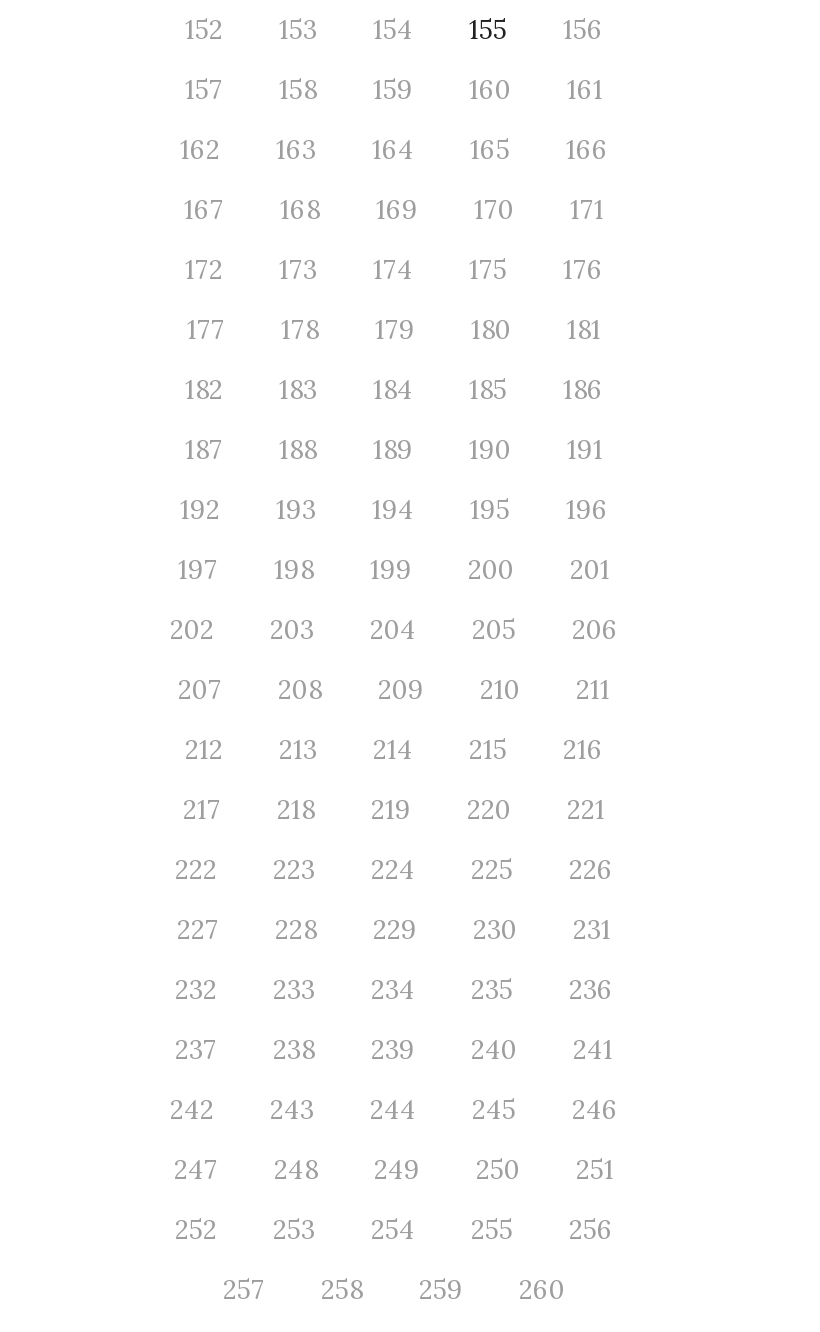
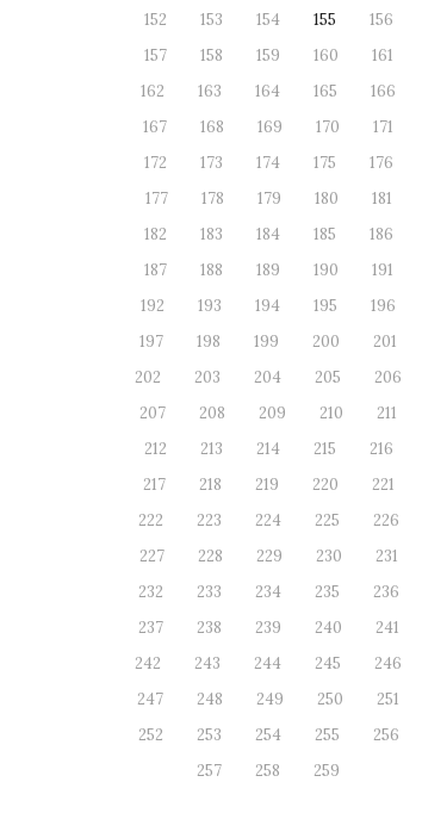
- 260
